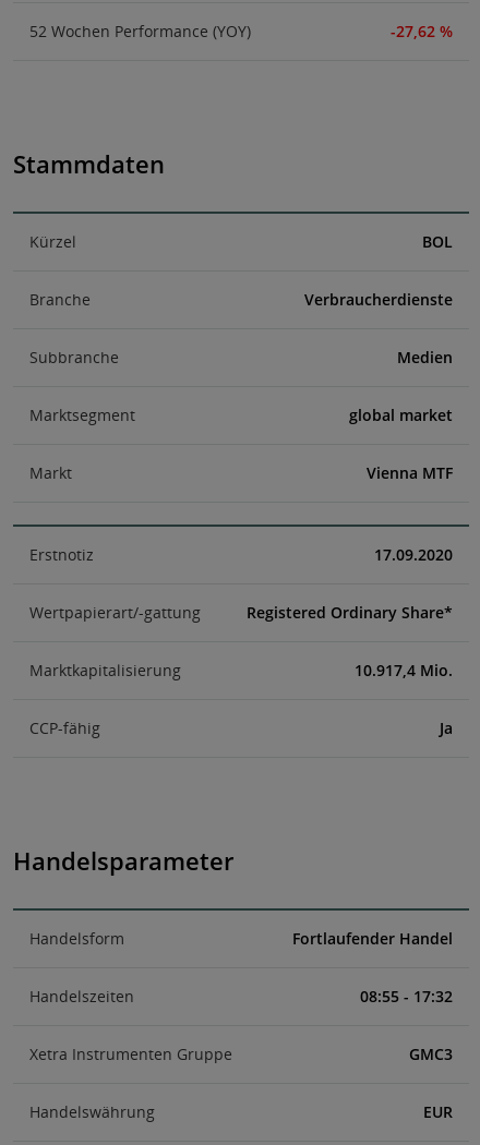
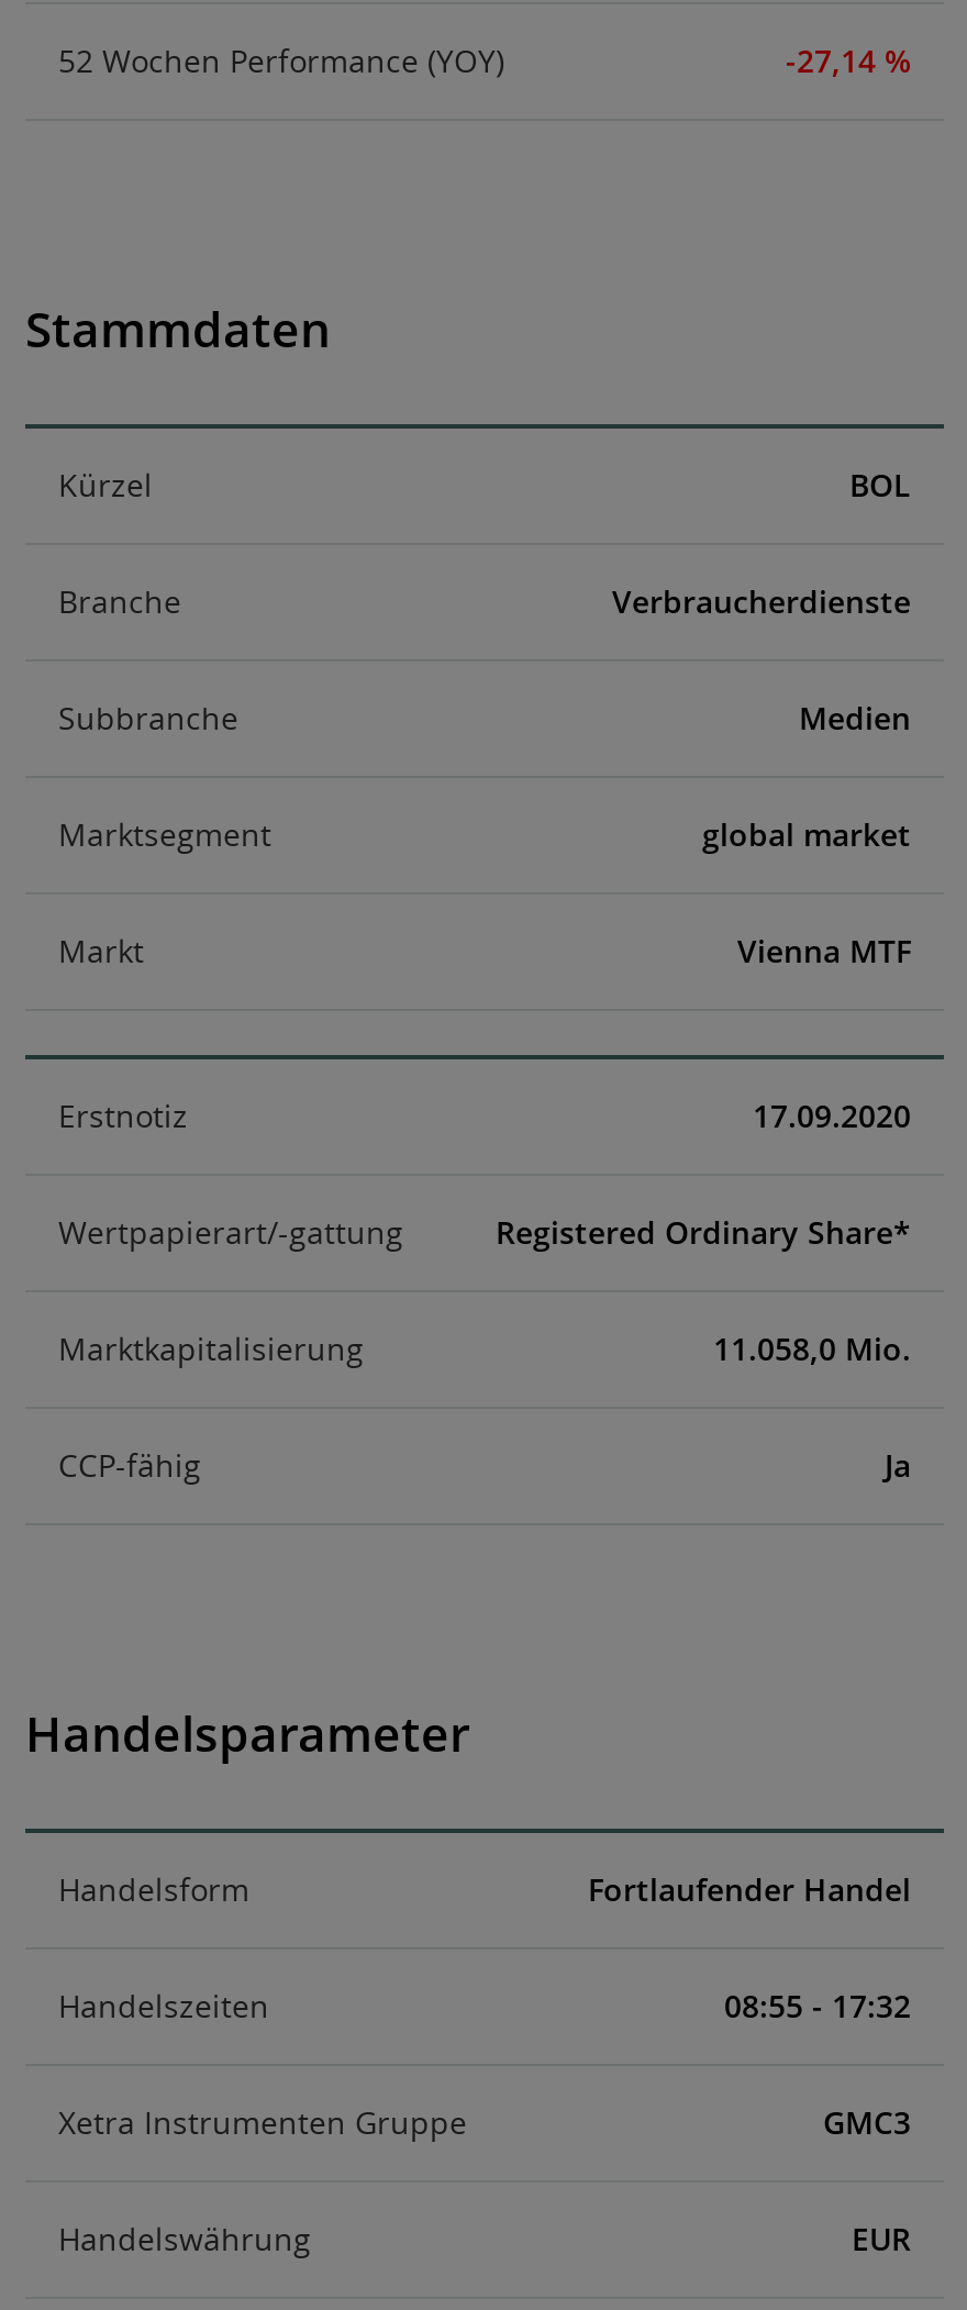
- -27,62 %
+ -27,14 %

- 10.917,4 Mio.
+ 11.058,0 Mio.
